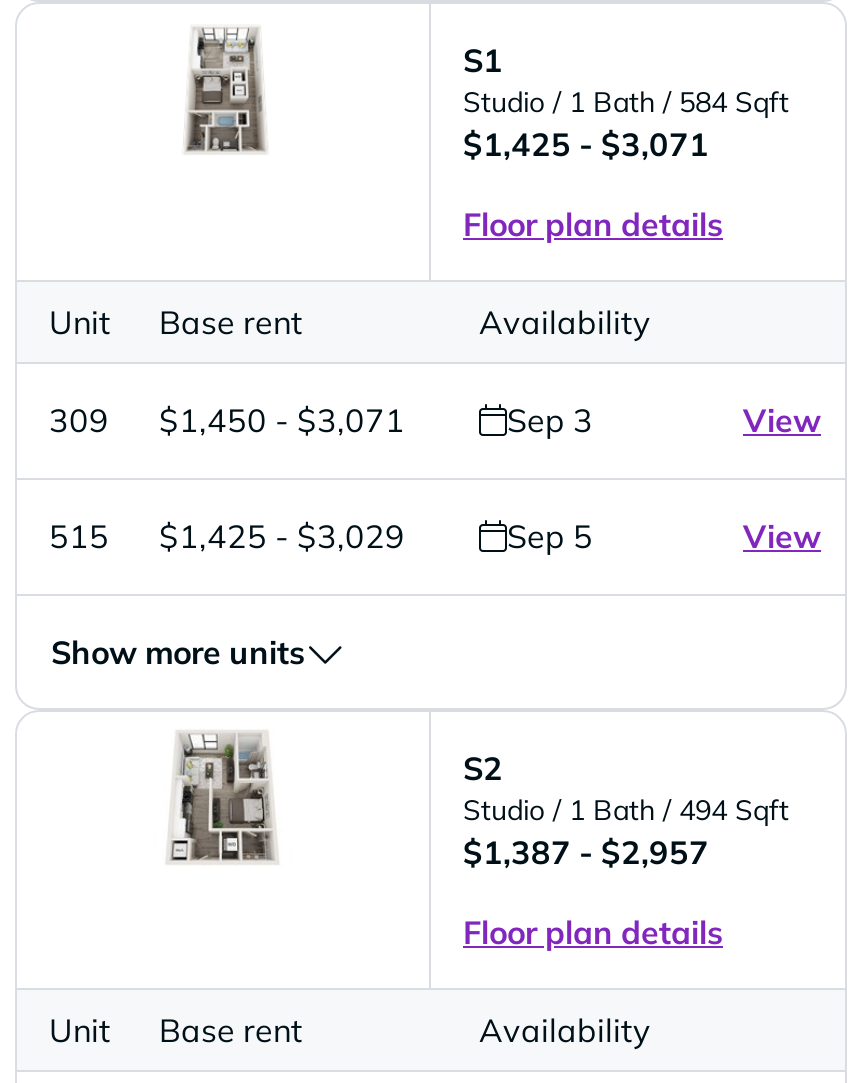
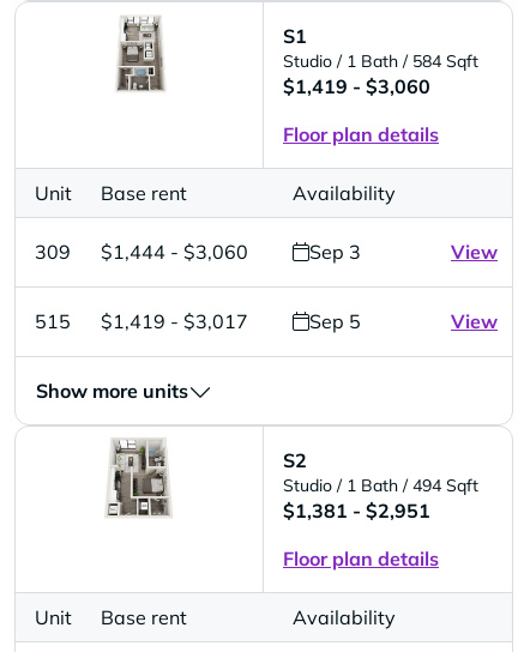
- $1,425 - $3,071
+ $1,419 - $3,060

- 309 $1,450 - $3,071
+ 309 $1,444 - $3,060

- 515 $1,425 - $3,029
+ 515 $1,419 - $3,017

- $1,387 - $2,957
+ $1,381 - $2,951
